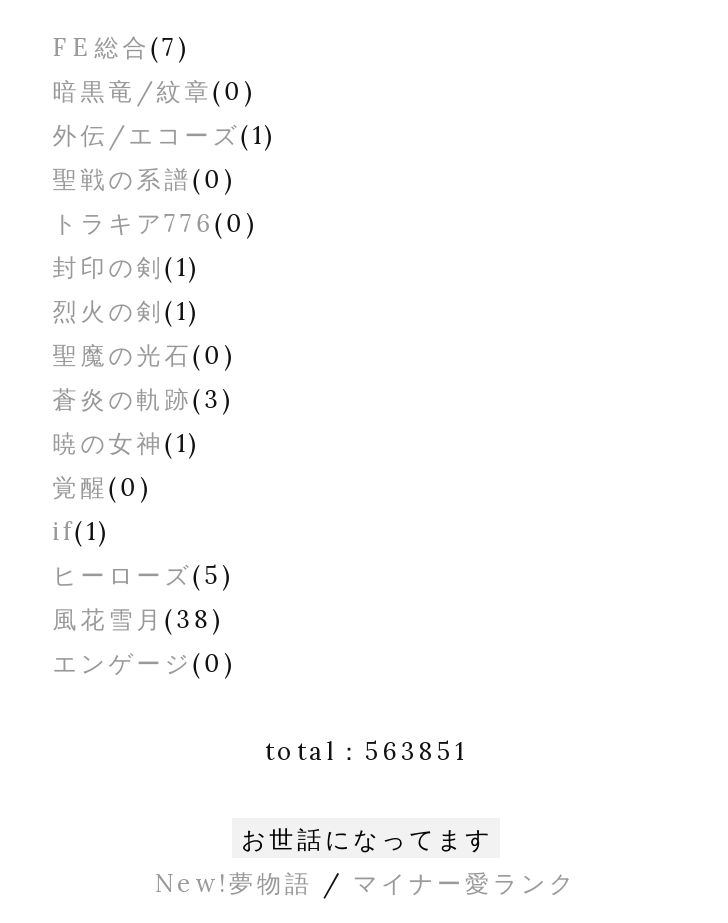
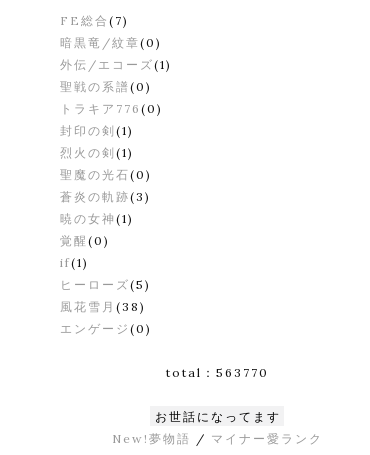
- total：563851
+ total：563770
